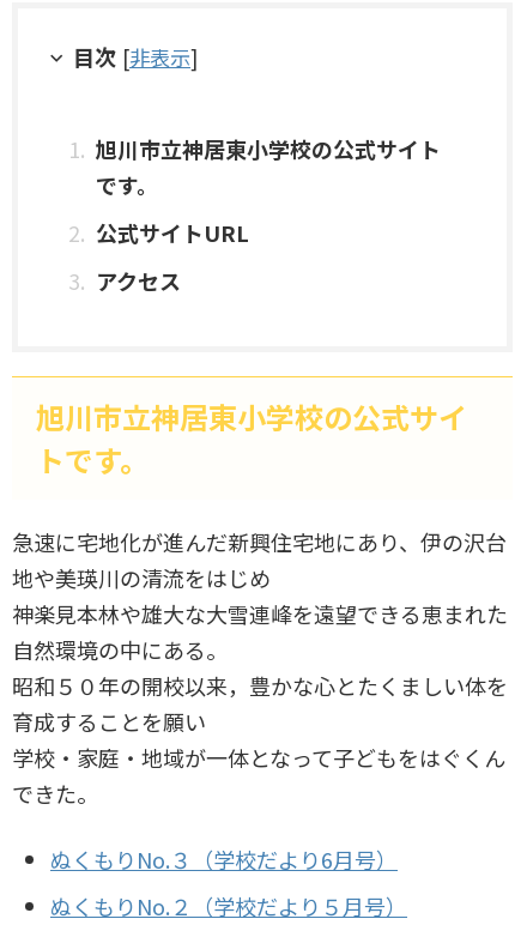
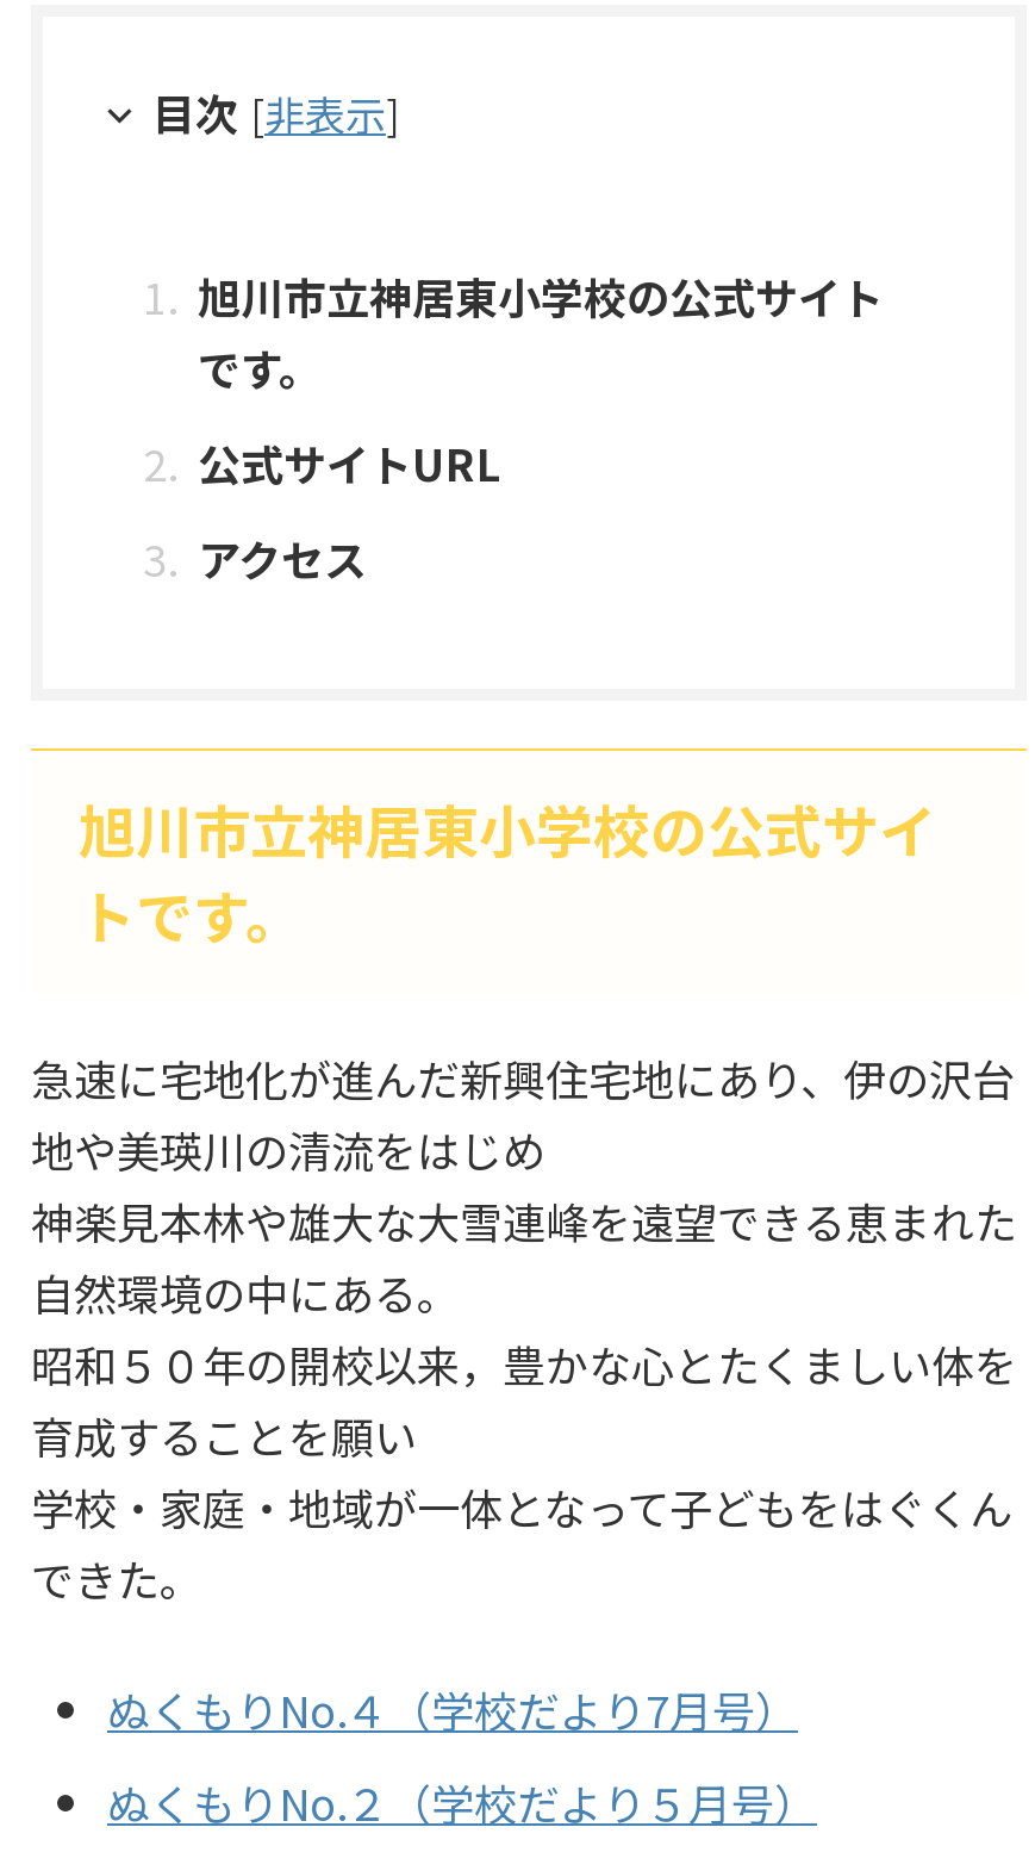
- ぬくもりNo.３（学校だより6月号）
+ ぬくもりNo.４（学校だより7月号）
